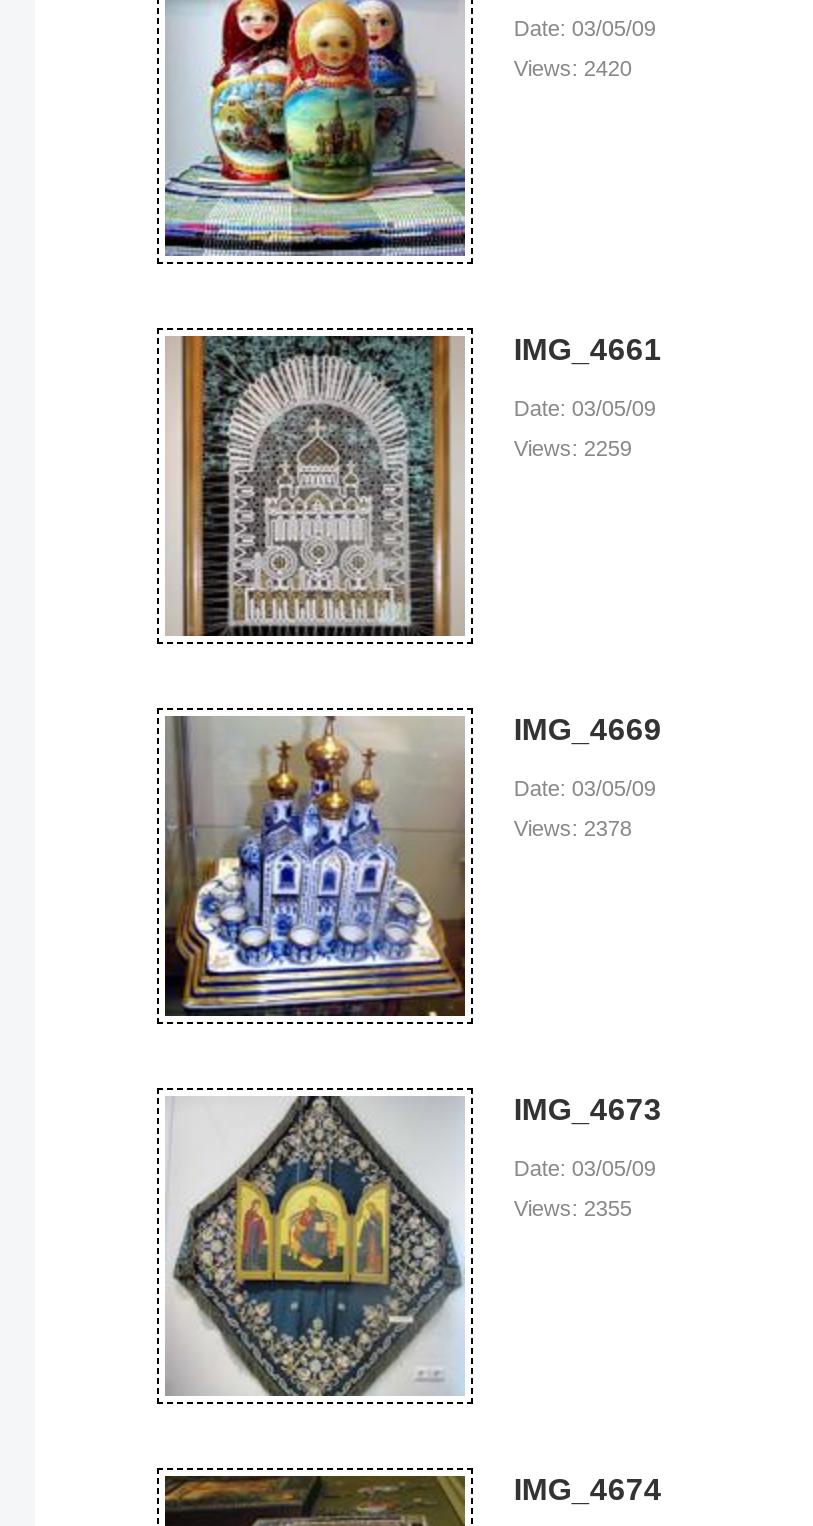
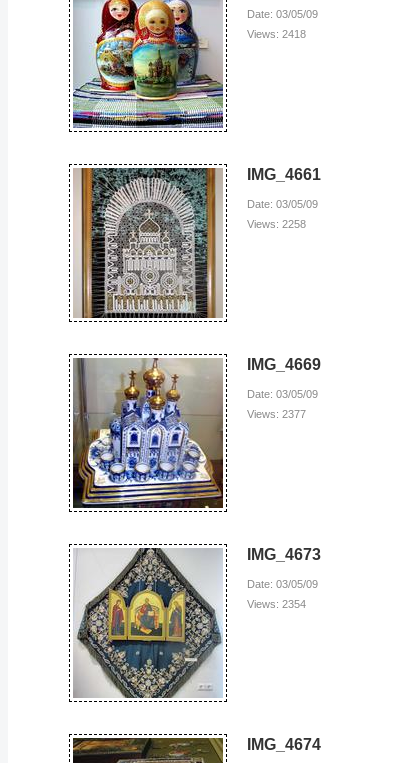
- Views: 2420
+ Views: 2418

- Views: 2259
+ Views: 2258

- Views: 2378
+ Views: 2377

- Views: 2355
+ Views: 2354
